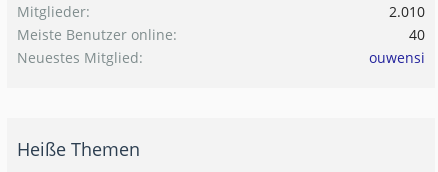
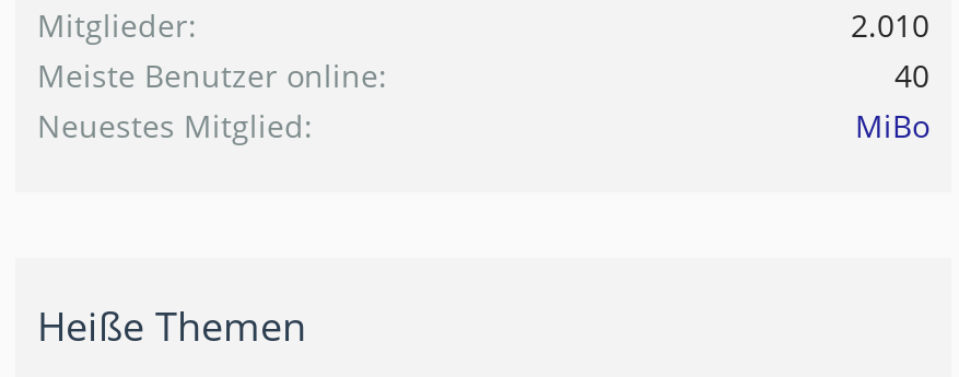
- ouwensi
+ MiBo
